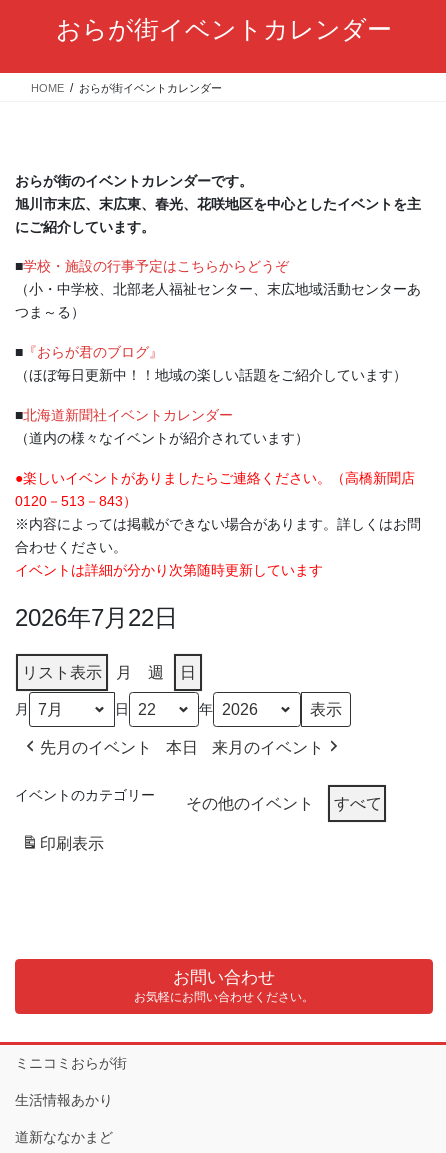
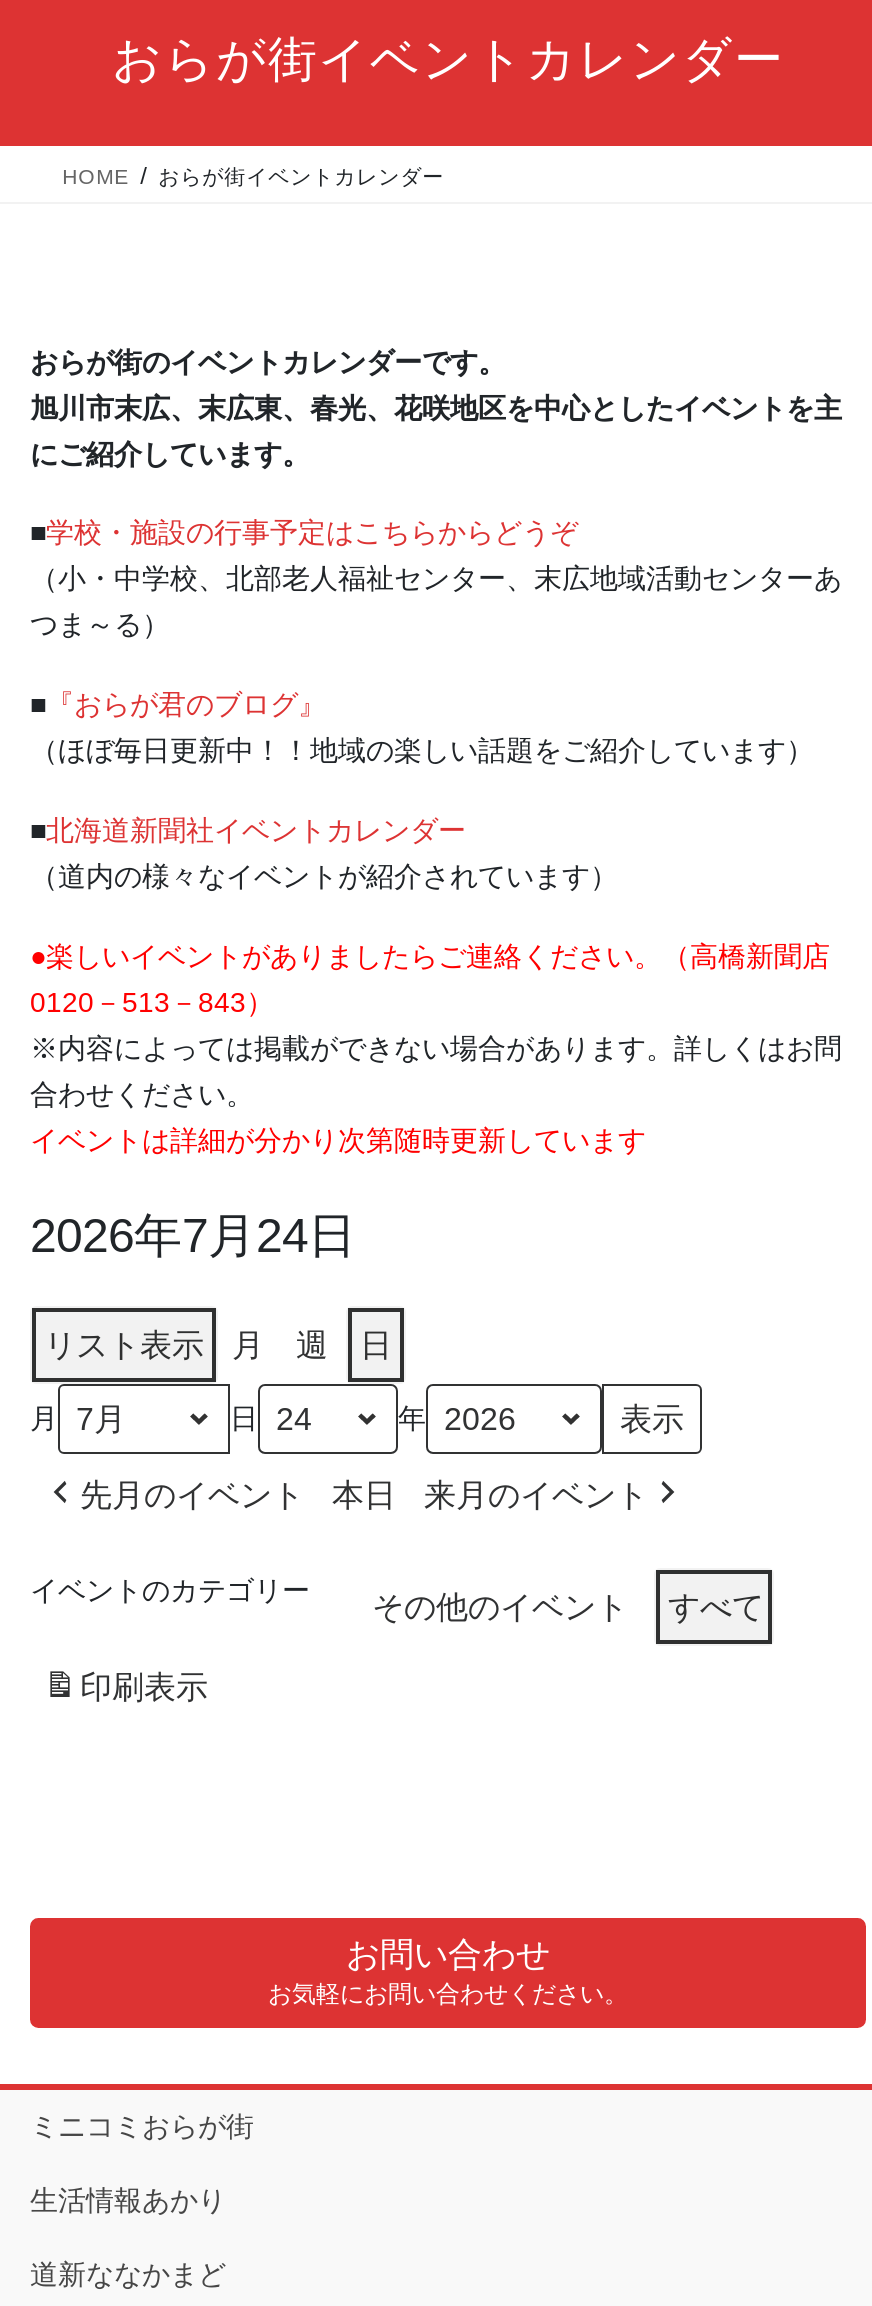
- 2026年7月22日
+ 2026年7月24日
